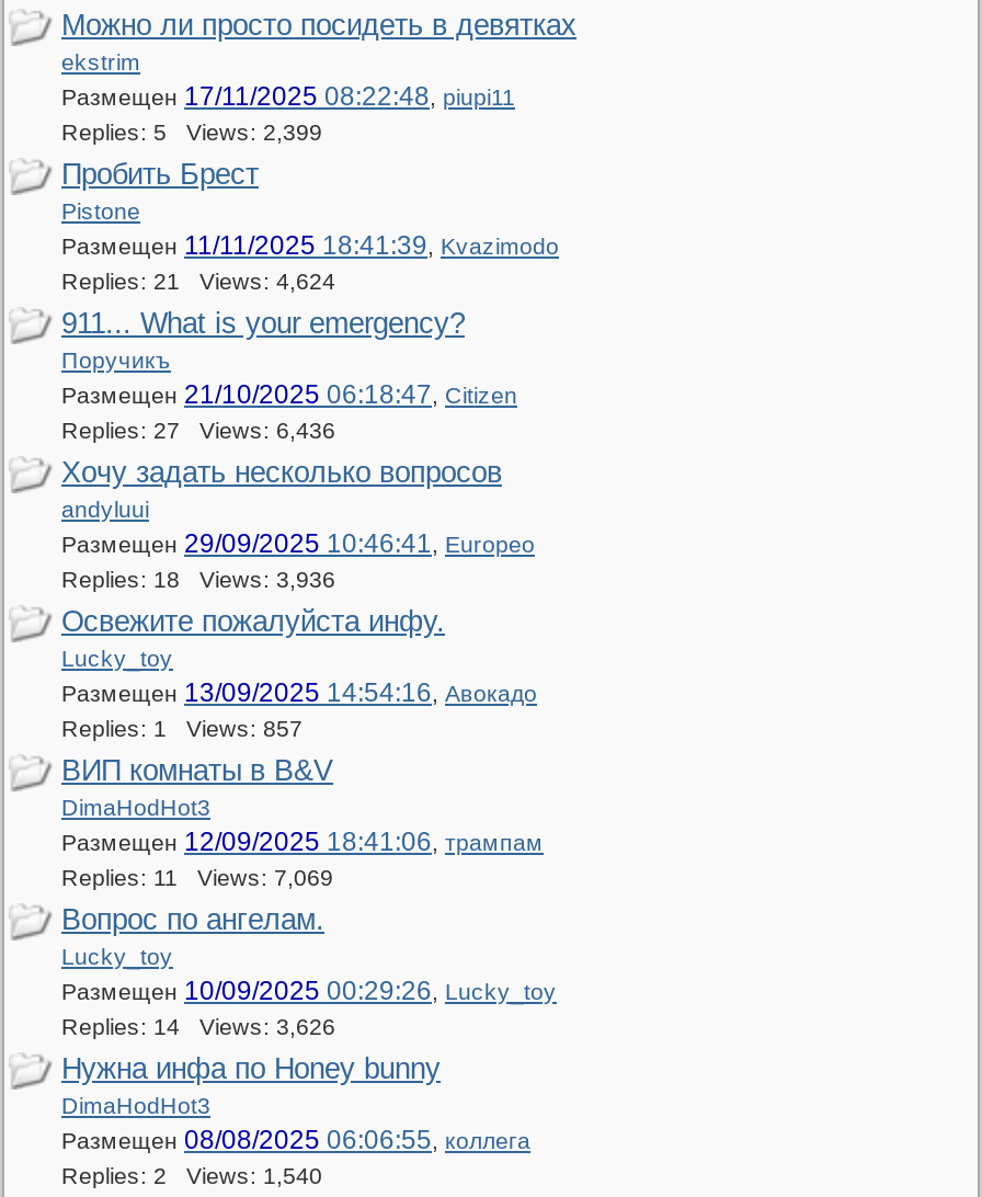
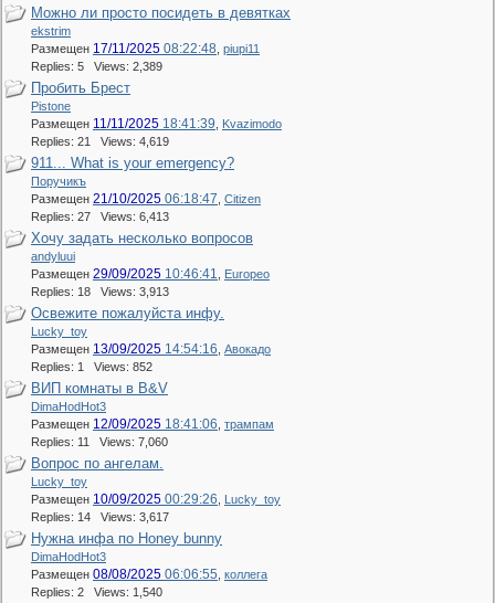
- Replies: 5 Views: 2,399
+ Replies: 5 Views: 2,389

- Replies: 21 Views: 4,624
+ Replies: 21 Views: 4,619

- Replies: 27 Views: 6,436
+ Replies: 27 Views: 6,413

- Replies: 18 Views: 3,936
+ Replies: 18 Views: 3,913

- Replies: 1 Views: 857
+ Replies: 1 Views: 852

- Replies: 11 Views: 7,069
+ Replies: 11 Views: 7,060

- Replies: 14 Views: 3,626
+ Replies: 14 Views: 3,617
